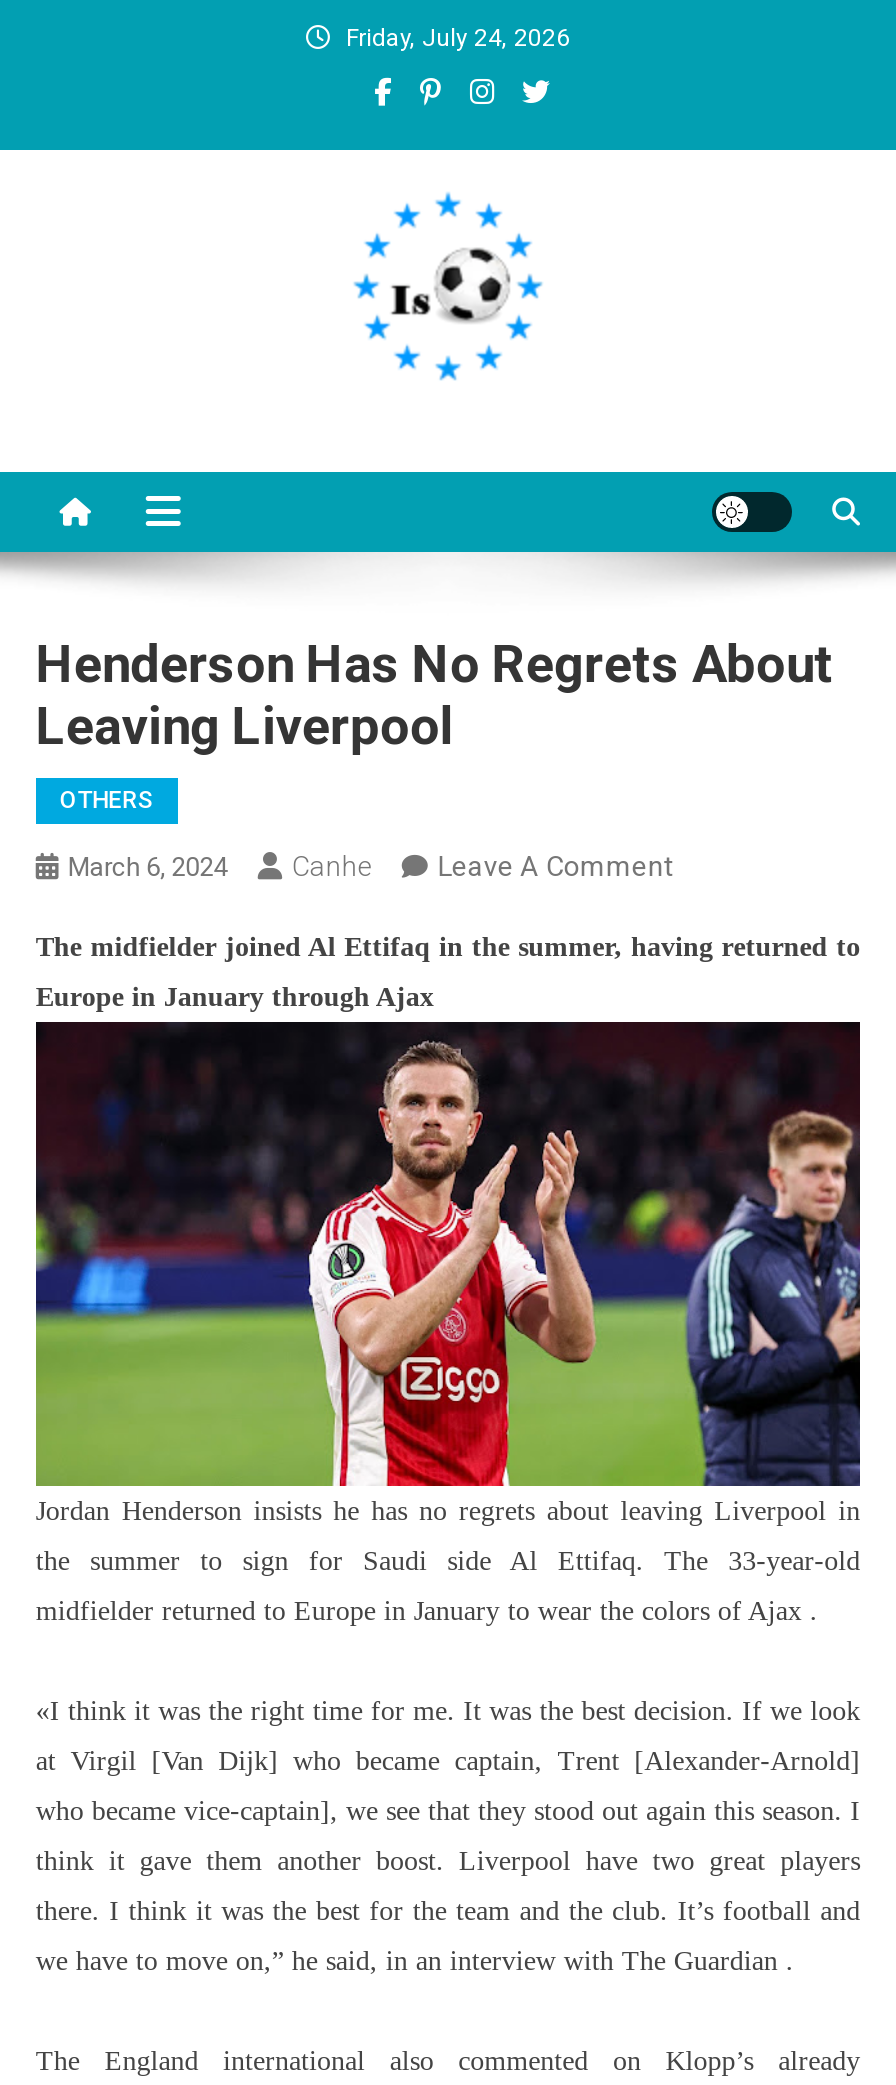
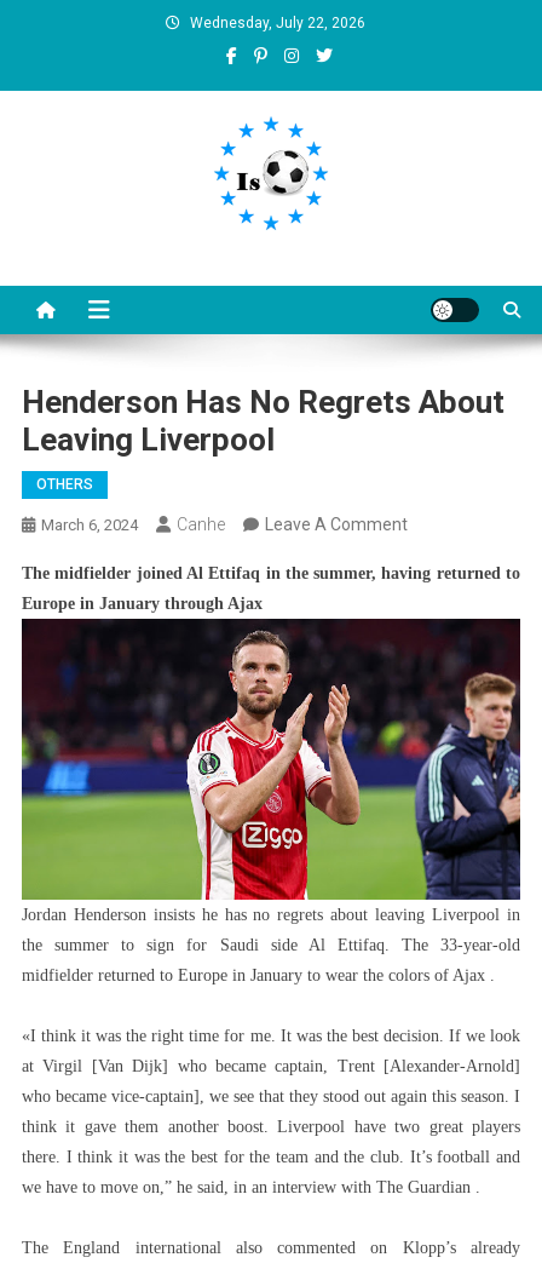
- Friday, July 24, 2026
+ Wednesday, July 22, 2026
